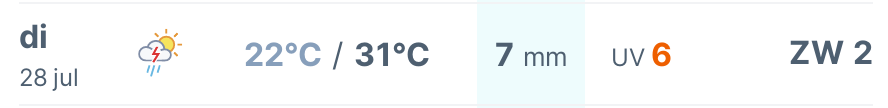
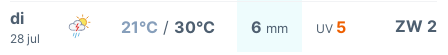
- 22°C / 31°C
- 7 mm
- UV 6
+ 21°C / 30°C
+ 6 mm
+ UV 5
